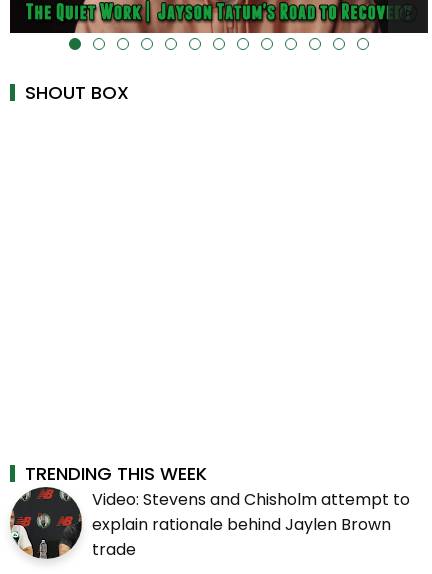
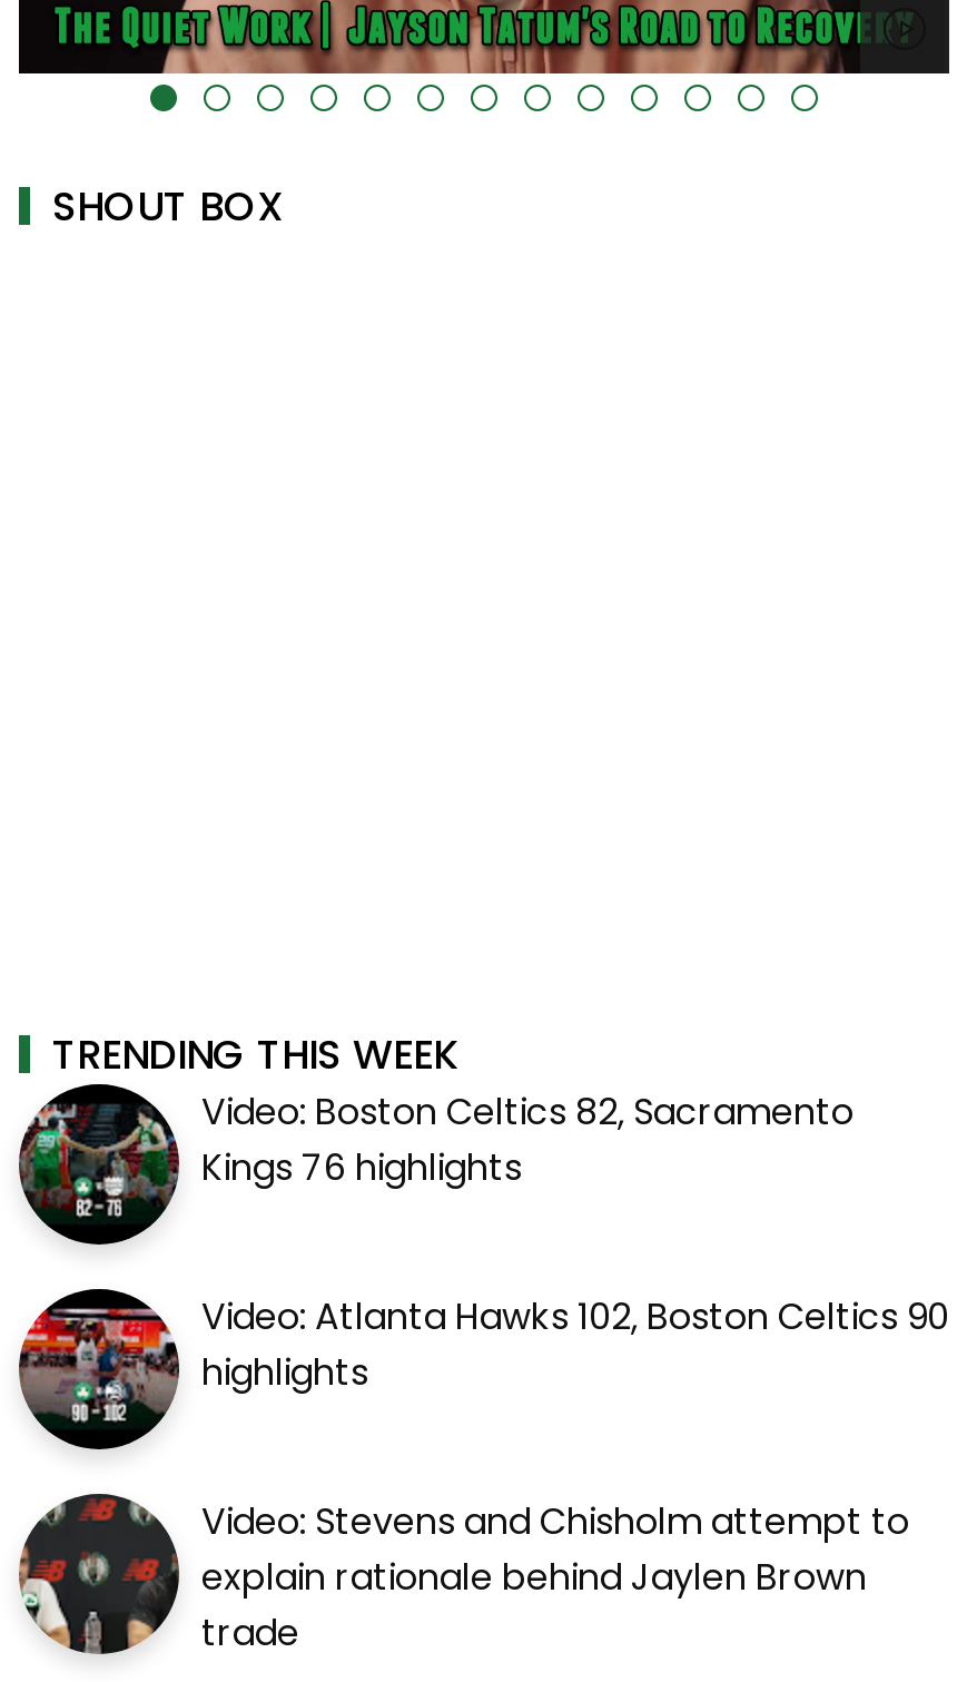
+ [image]

+ [image]
+ Video: Boston Celtics 82, Sacramento
+ Kings 76 highlights
+ Video: Atlanta Hawks 102, Boston Celtics 90
+ highlights
